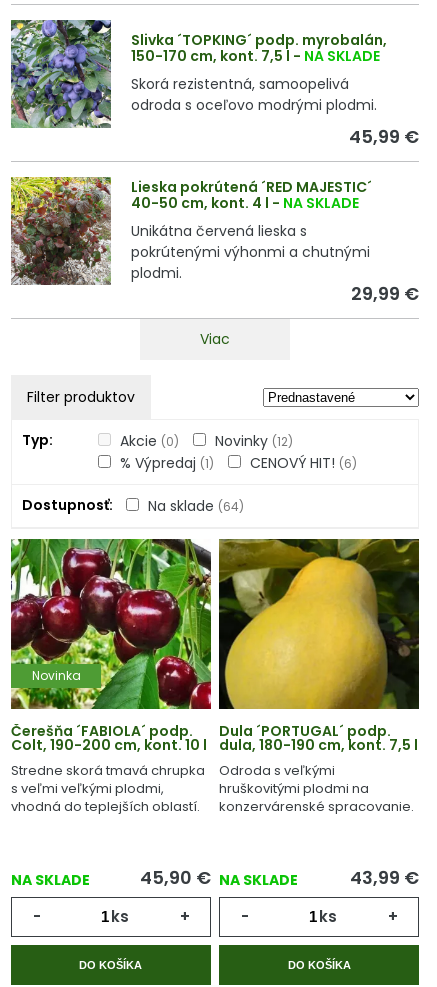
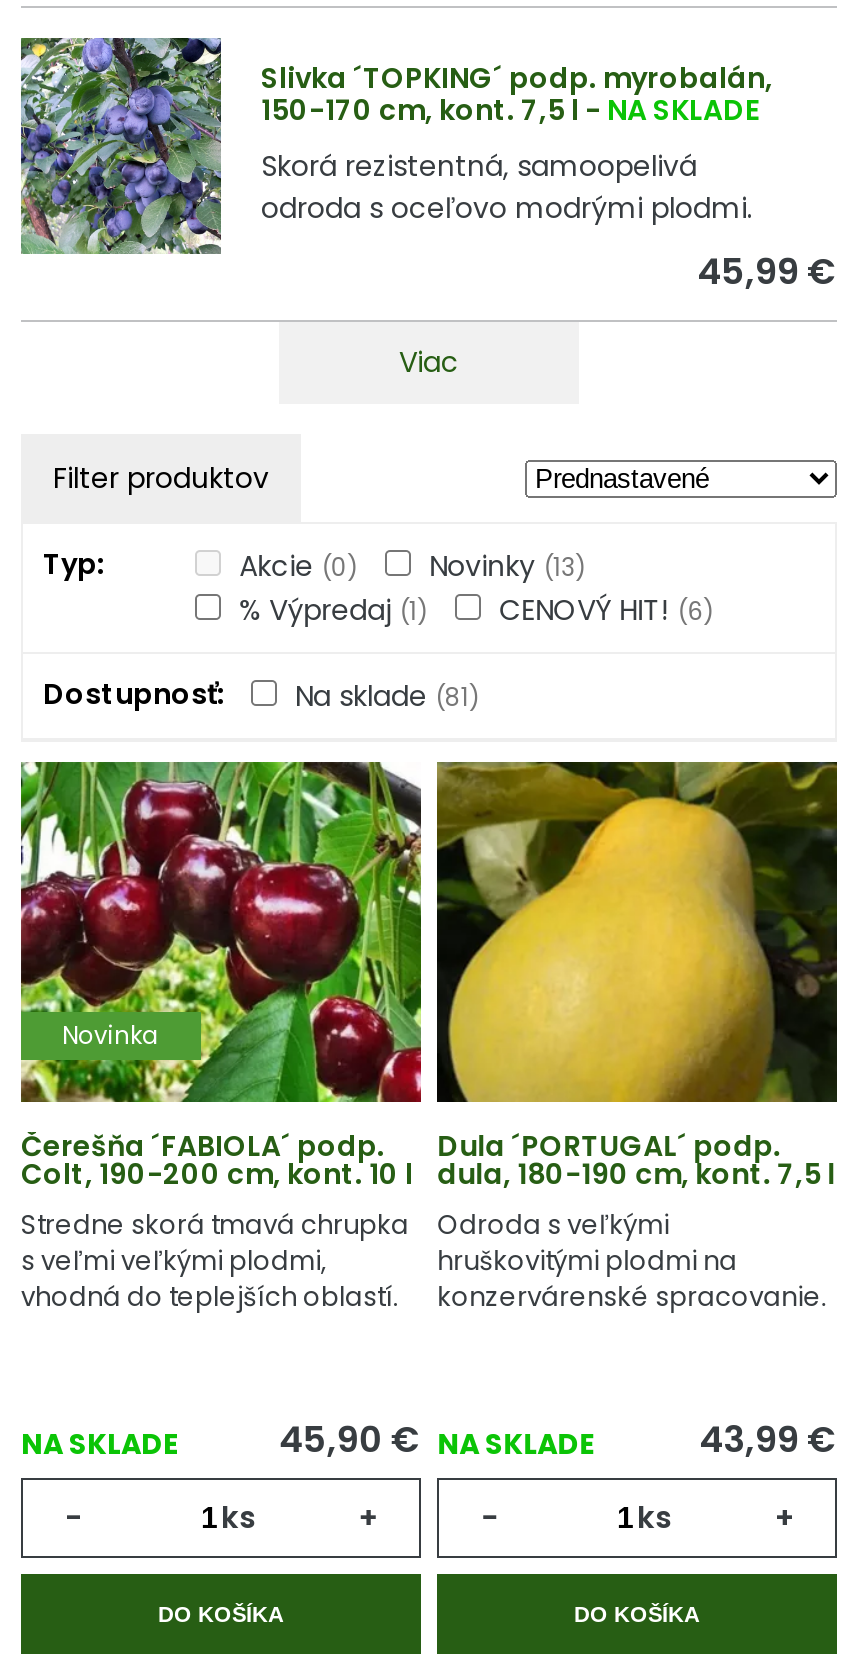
- [image]
- Lieska pokrútená ´RED MAJESTIC´
- 40-50 cm, kont. 4 l -NA SKLADE
- Unikátna červená lieska s
- pokrútenými výhonmi a chutnými
- plodmi.
- 29,99 €

- Akcie (0) Novinky (12)
+ Akcie (0) Novinky (13)

- Dostupnosť Na sklade (64)
+ Dostupnosť Na sklade (81)
